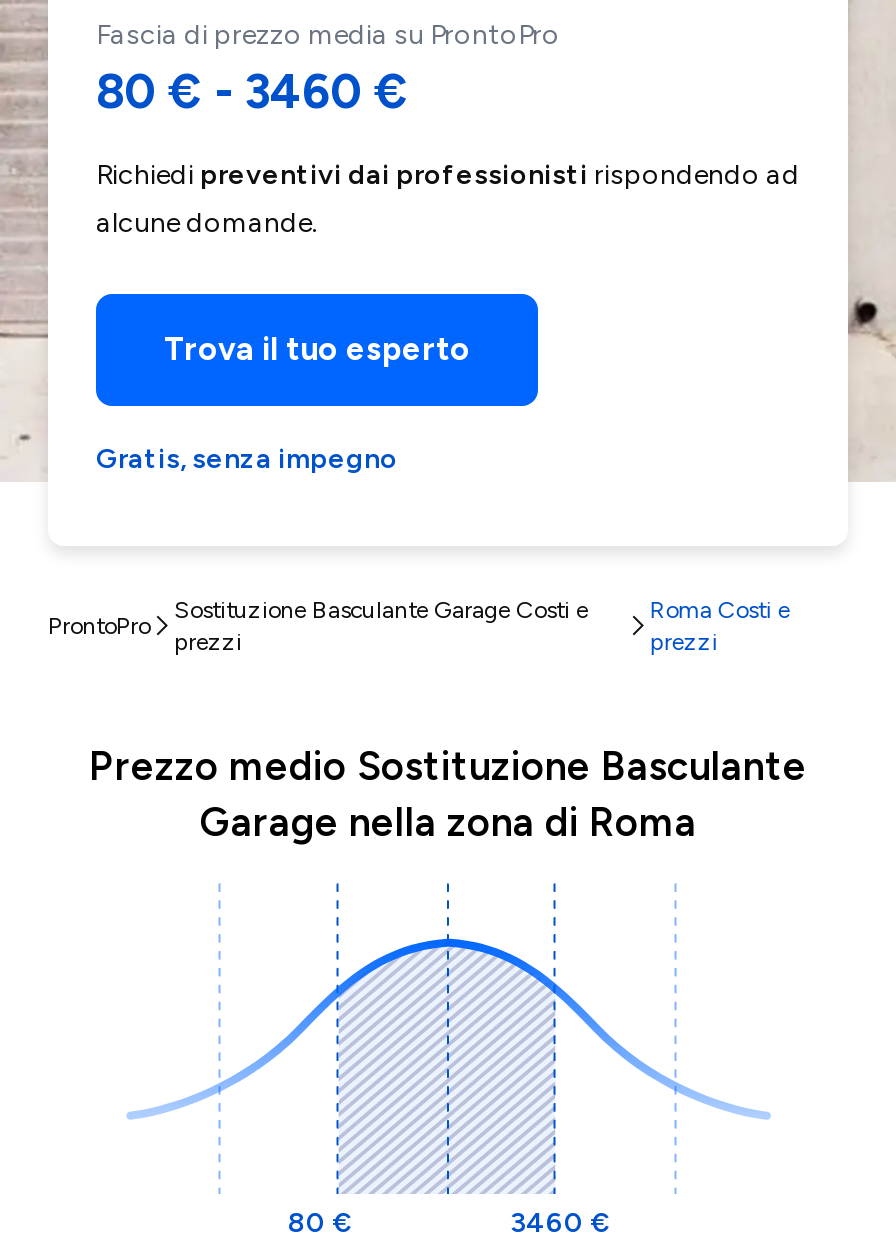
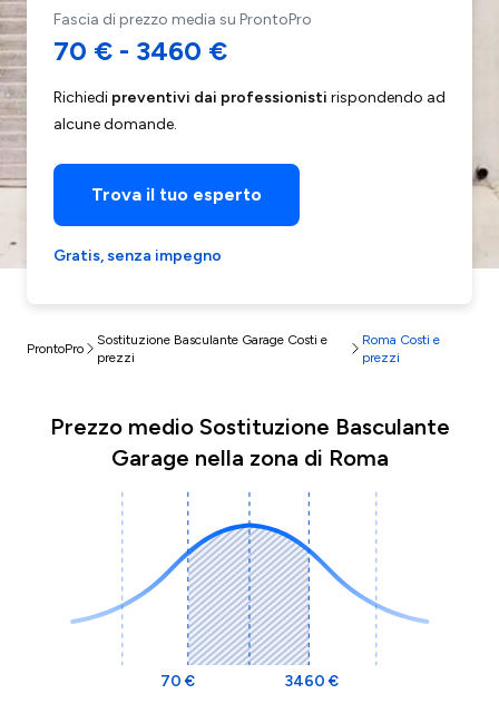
- 80 €- 3460 €
+ 70 €- 3460 €

- 80 €
+ 70 €
